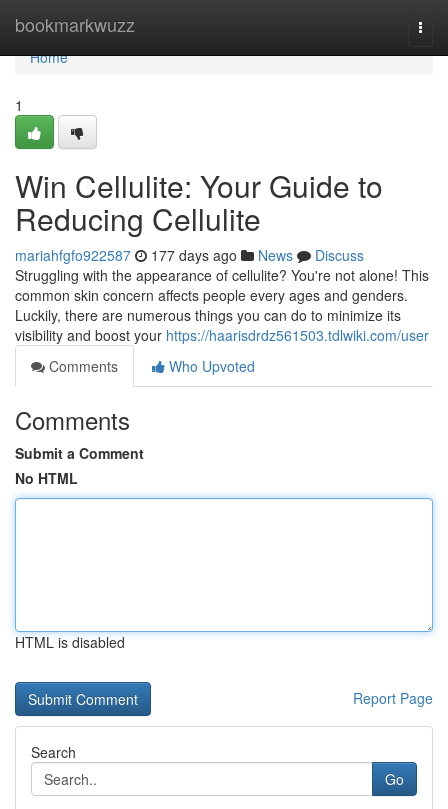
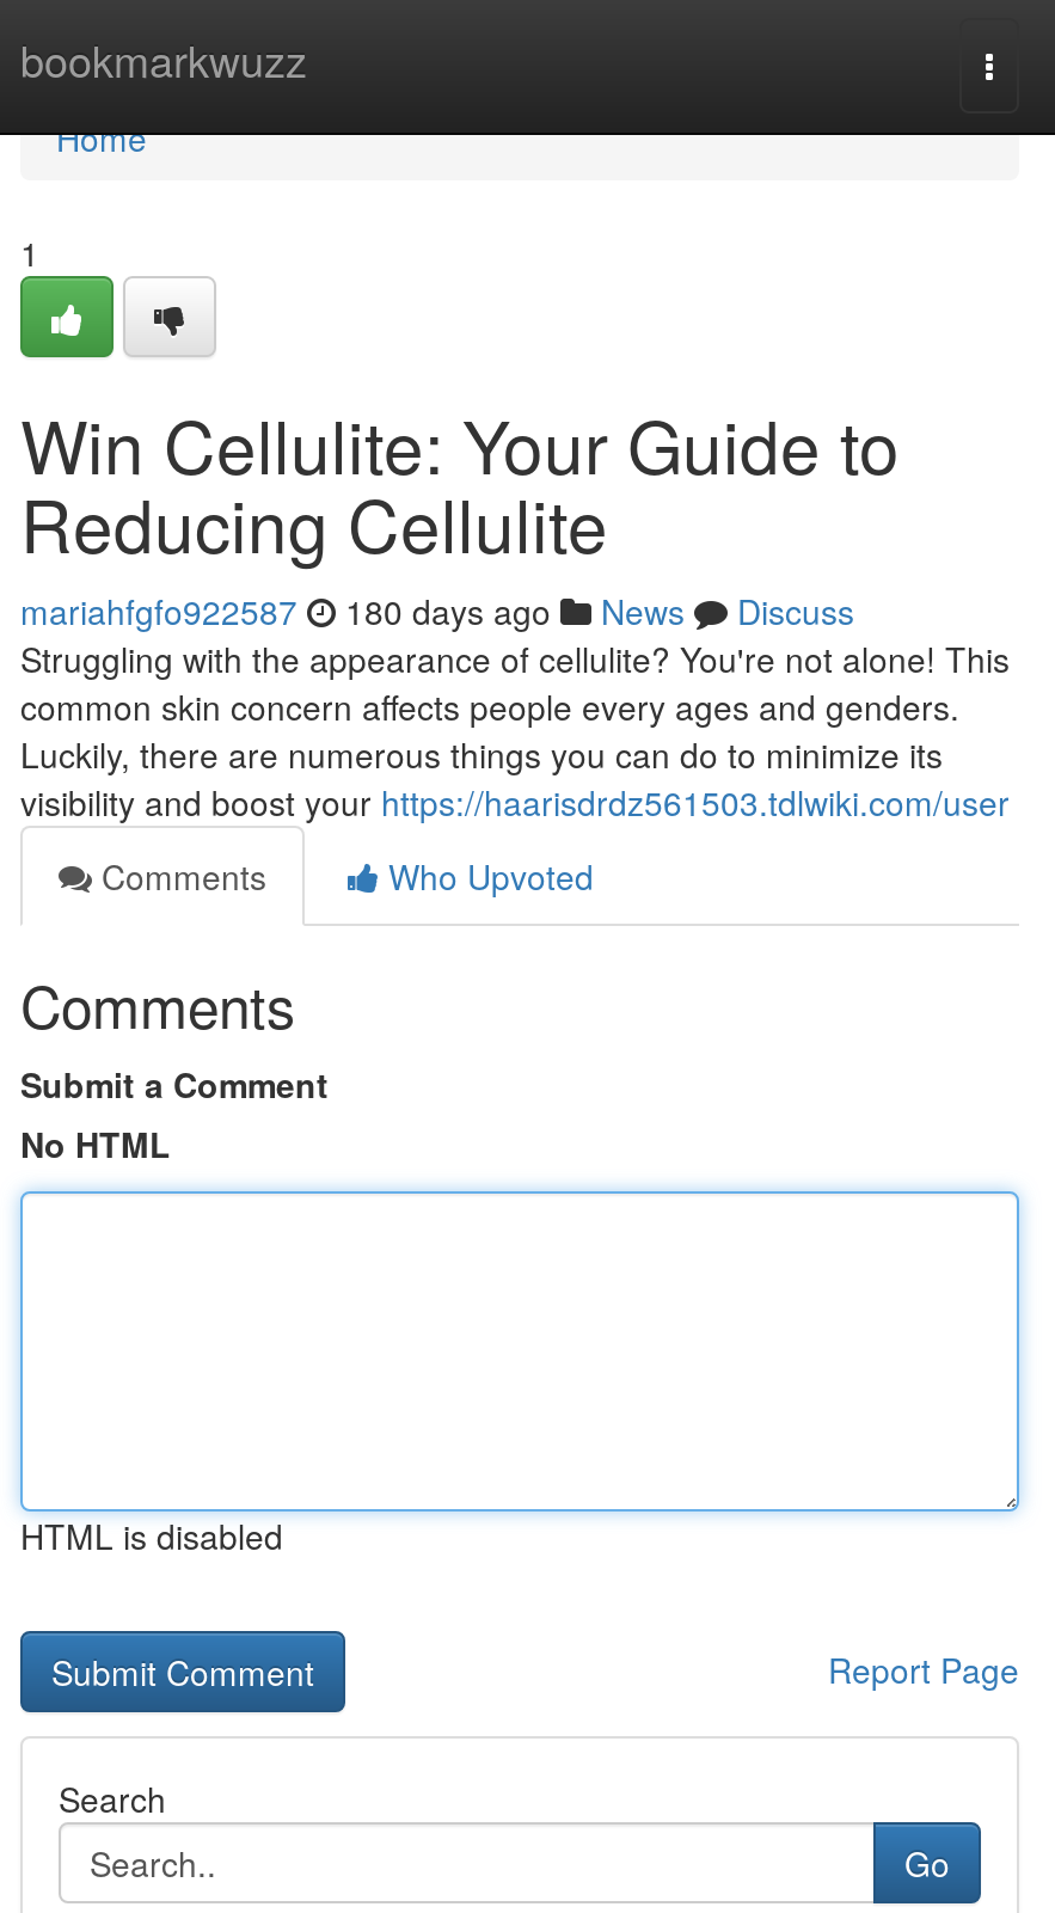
- mariahfgfo922587 177 days ago News Discuss
+ mariahfgfo922587 180 days ago News Discuss
